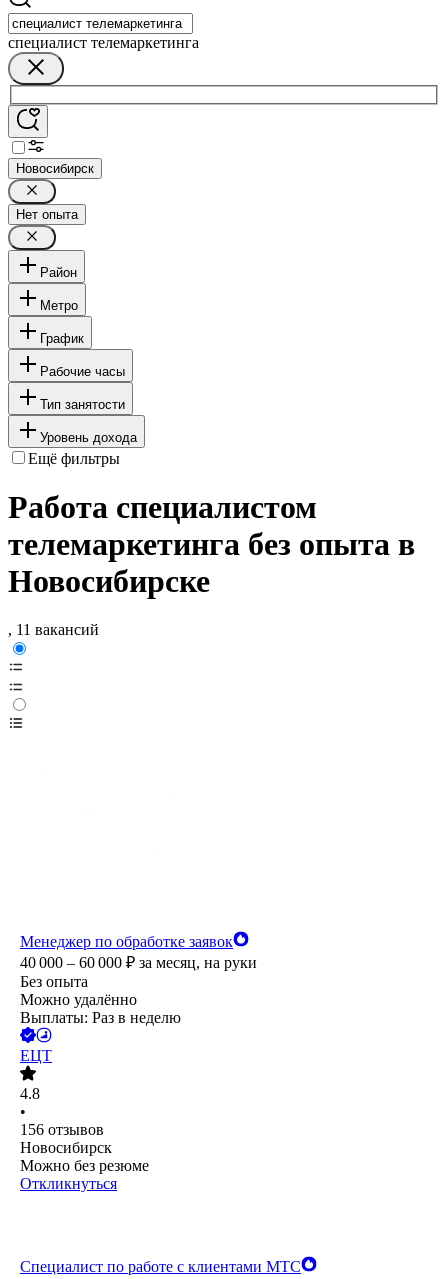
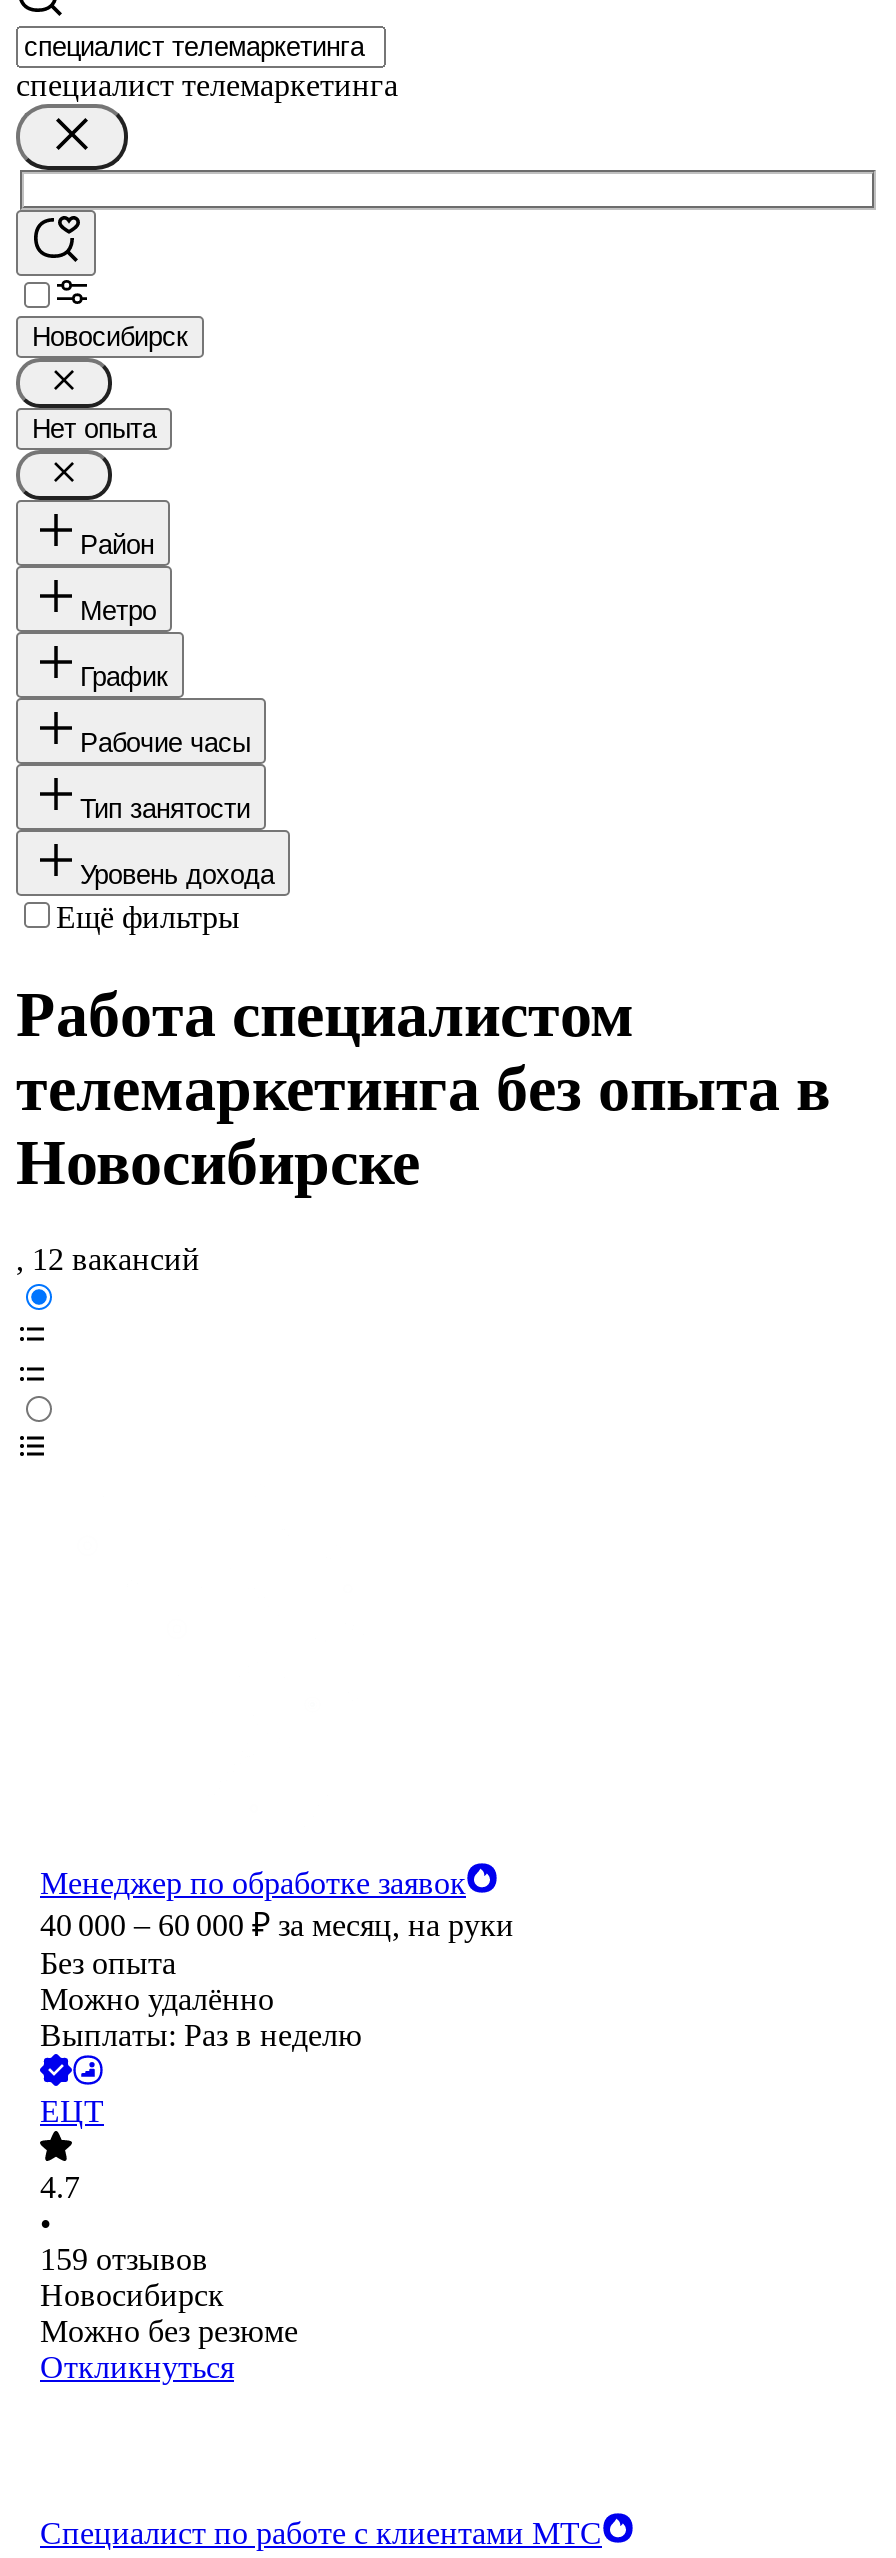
- , 11 вакансий
+ , 12 вакансий

- 4.8
+ 4.7

- 156 отзывов
+ 159 отзывов
